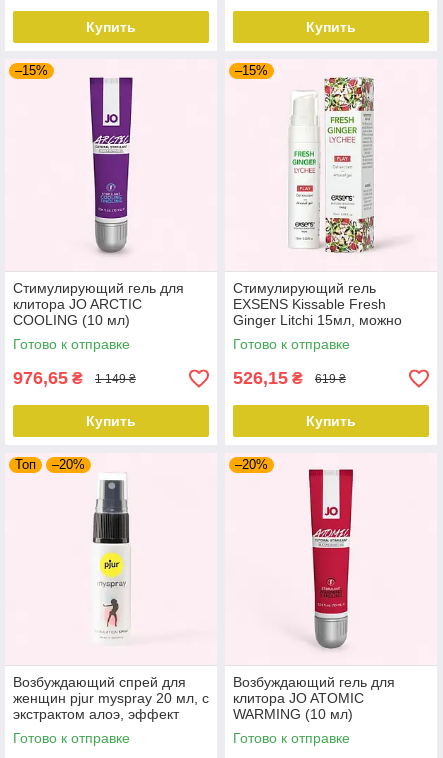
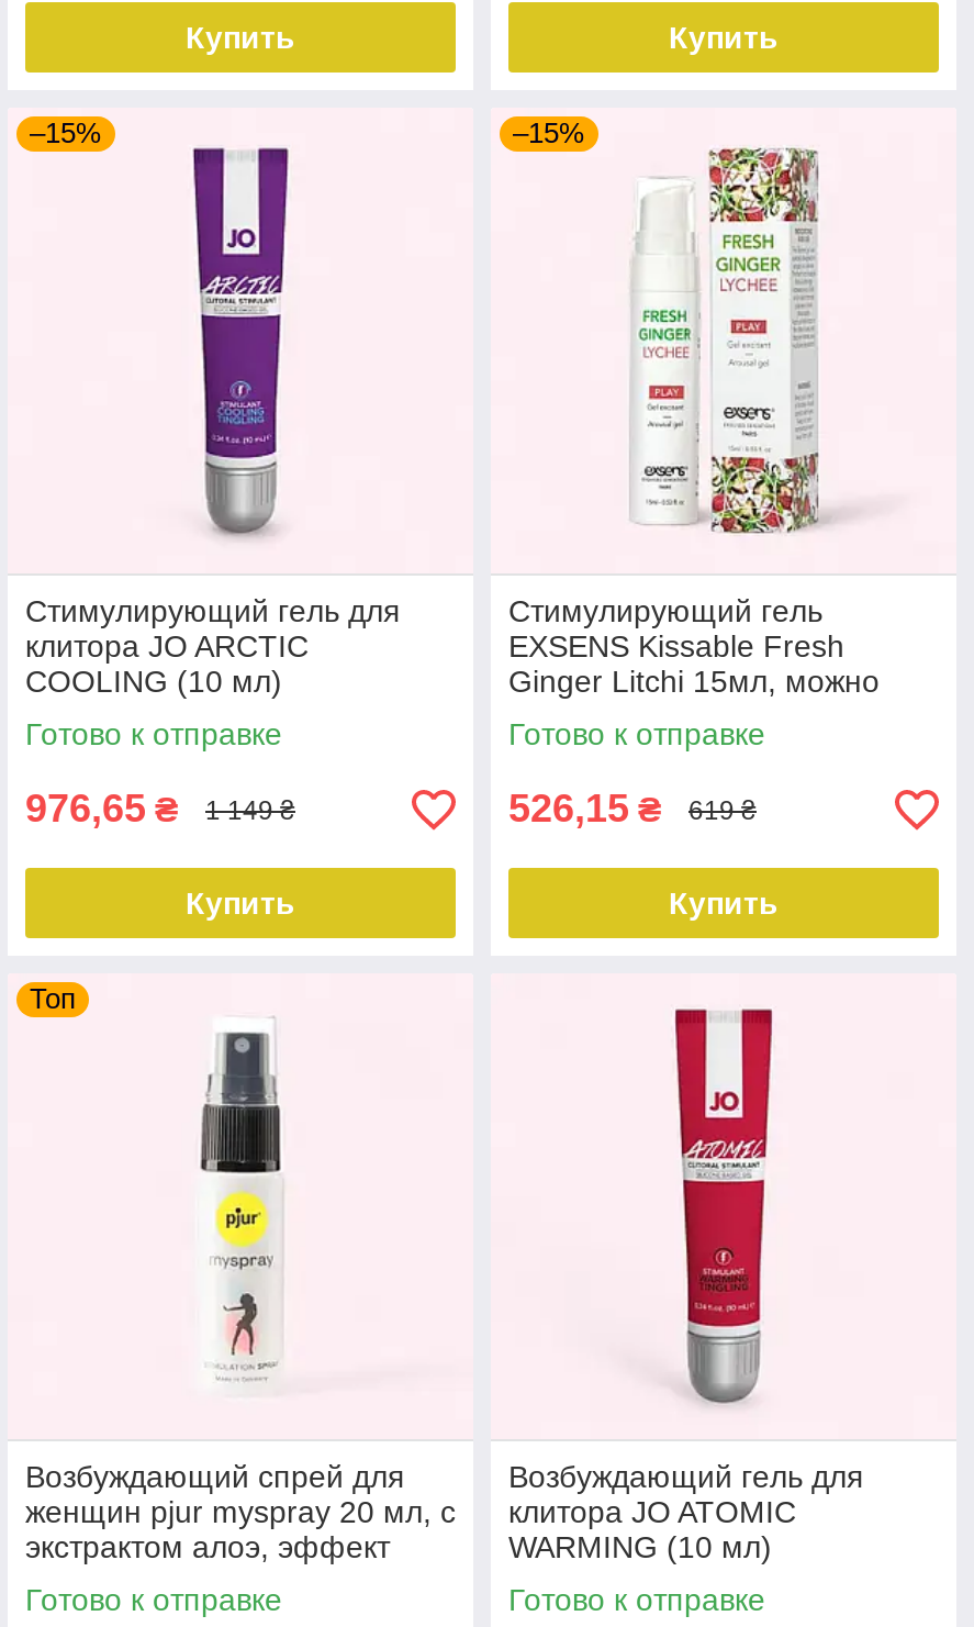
- –20%

- –20%
